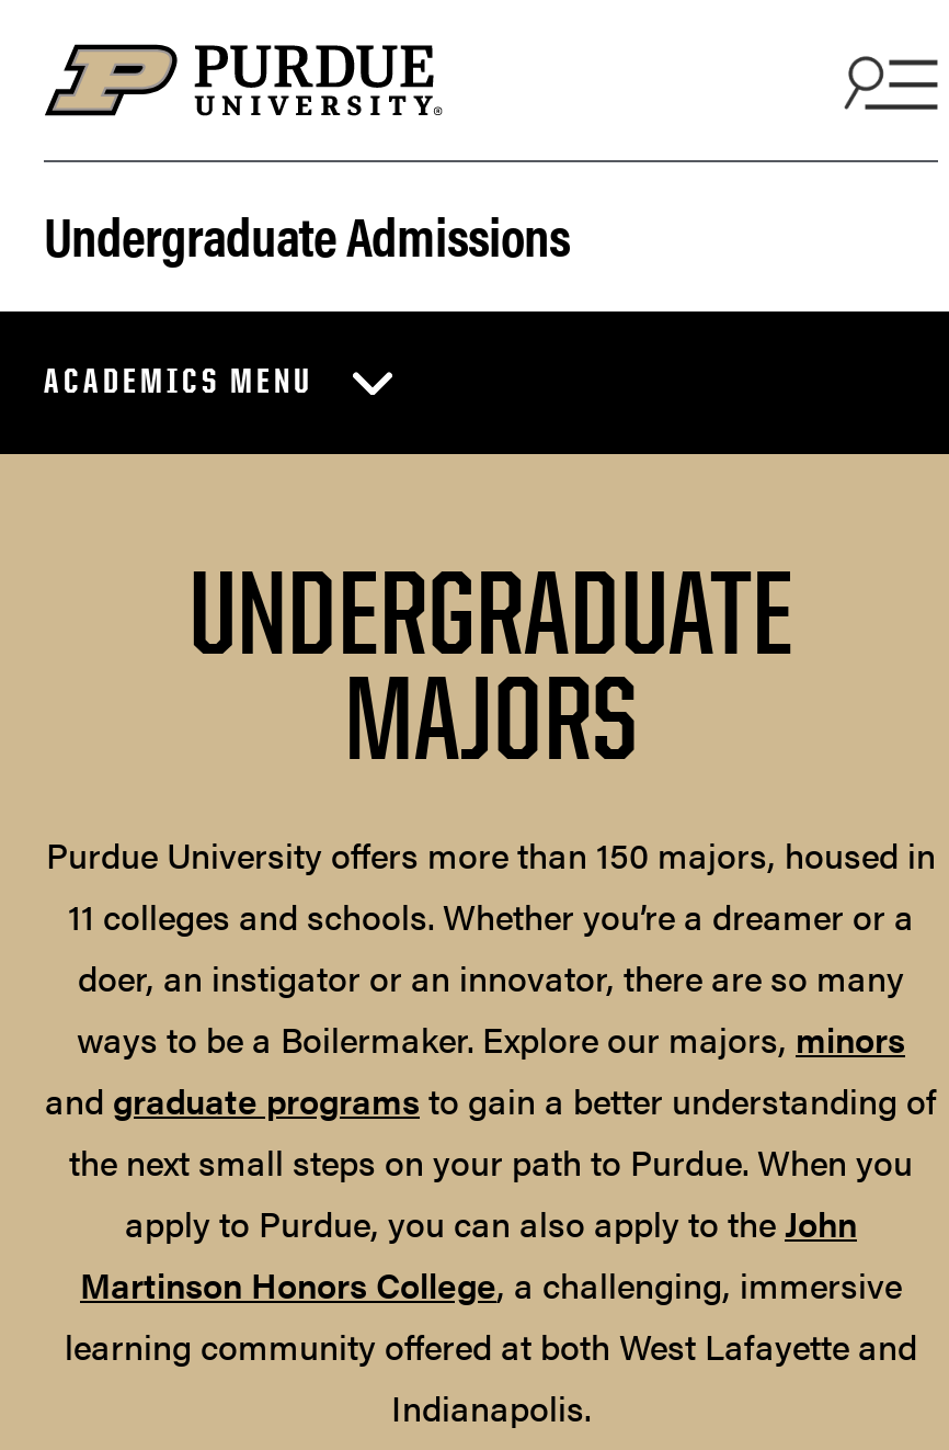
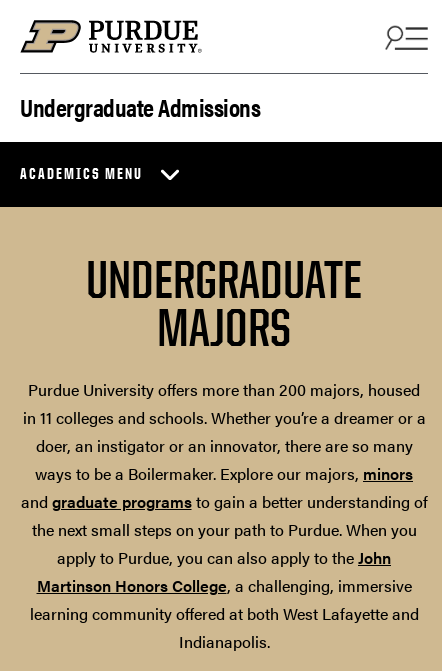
- Purdue University offers more than 150 majors, housed in
- 11 colleges and schools. Whether you’re a dreamer or a
+ Purdue University offers more than 200 majors, housed
+ in 11 colleges and schools. Whether you’re a dreamer or a
